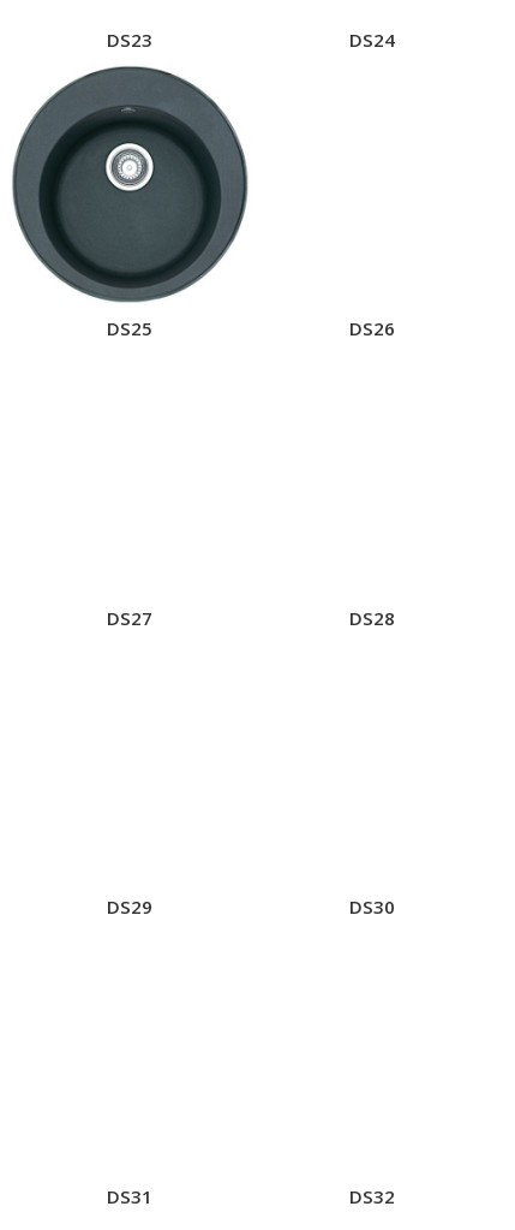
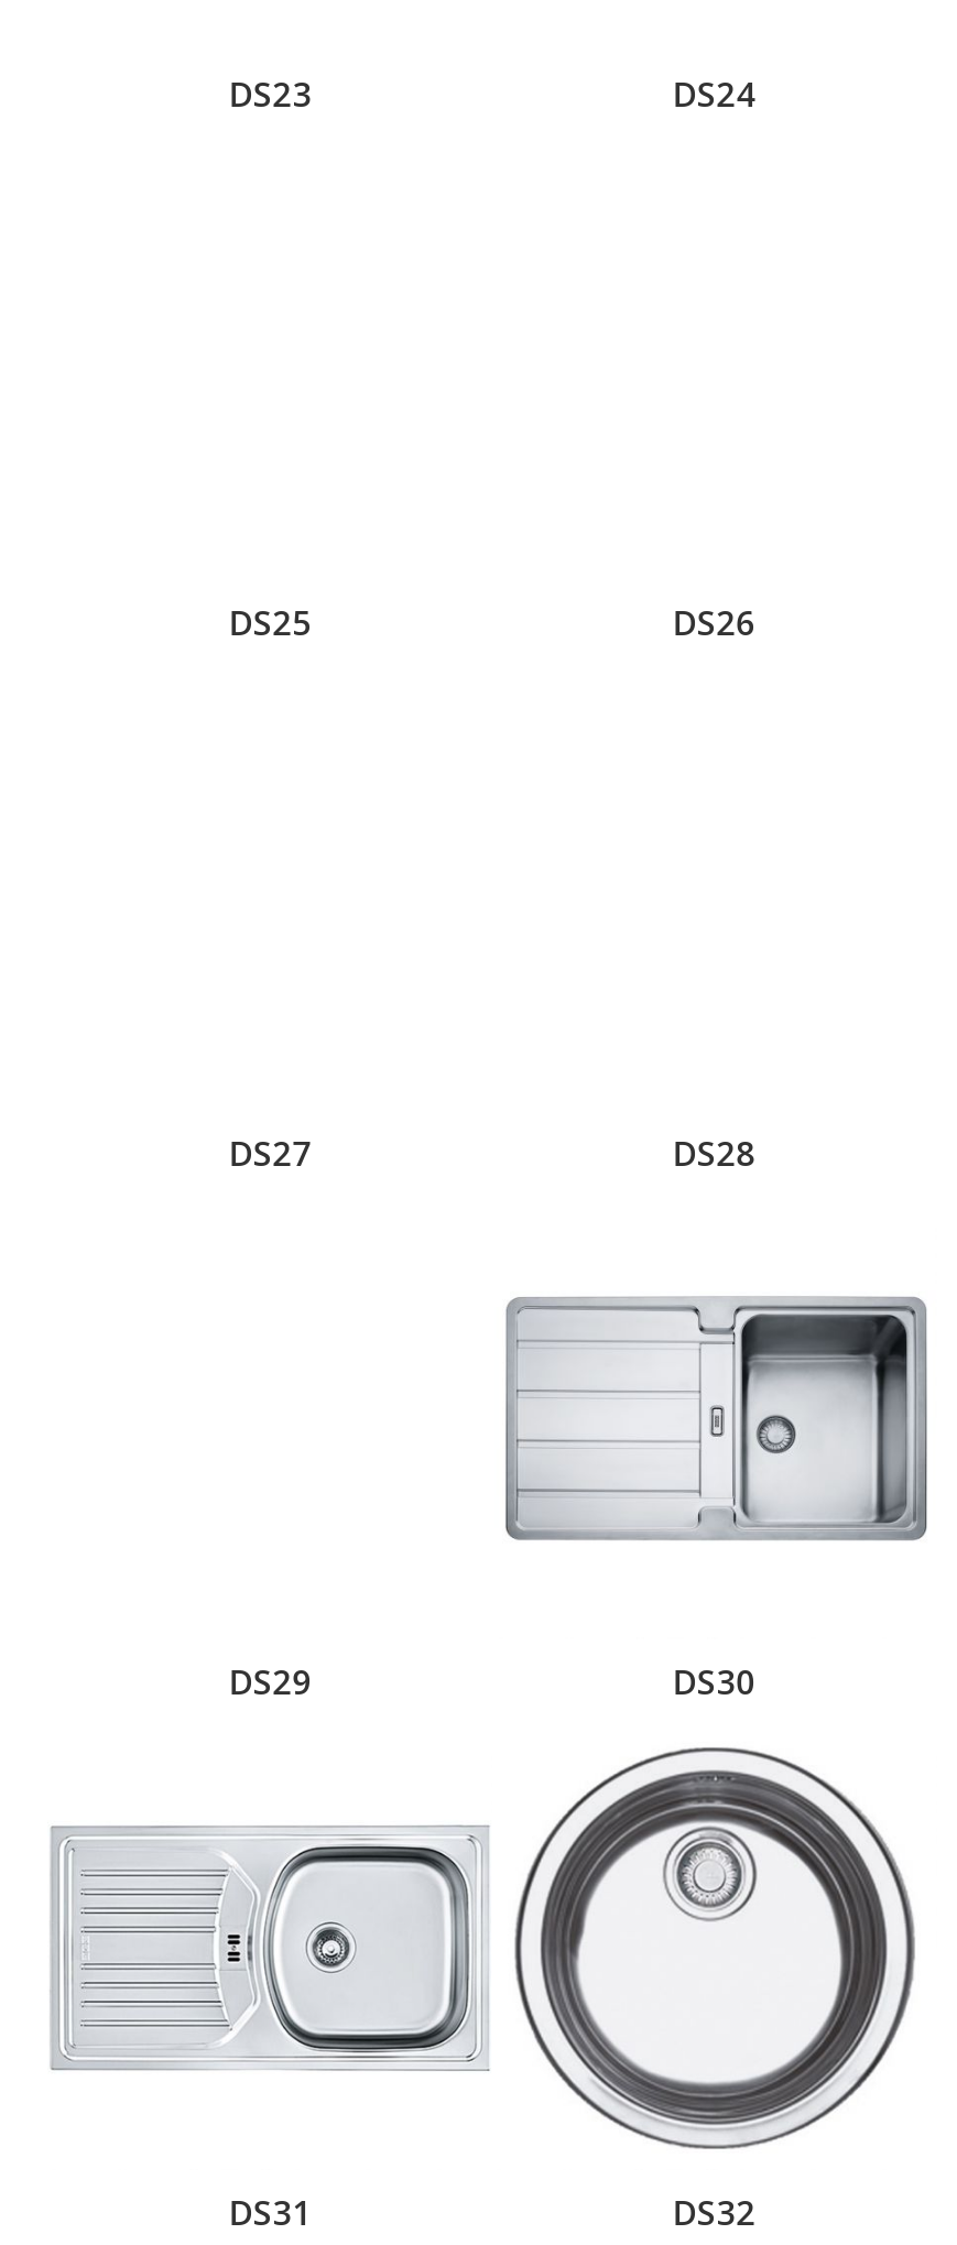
- [image]

+ [image]

+ [image]

+ [image]
